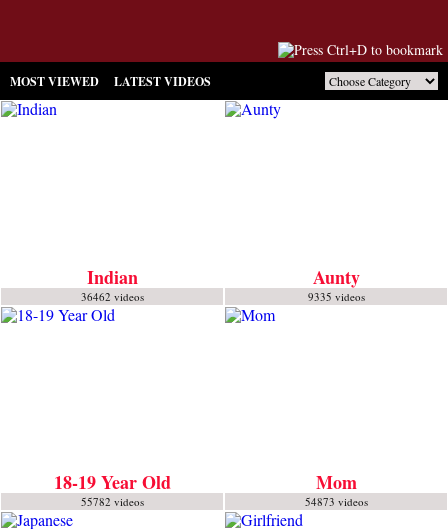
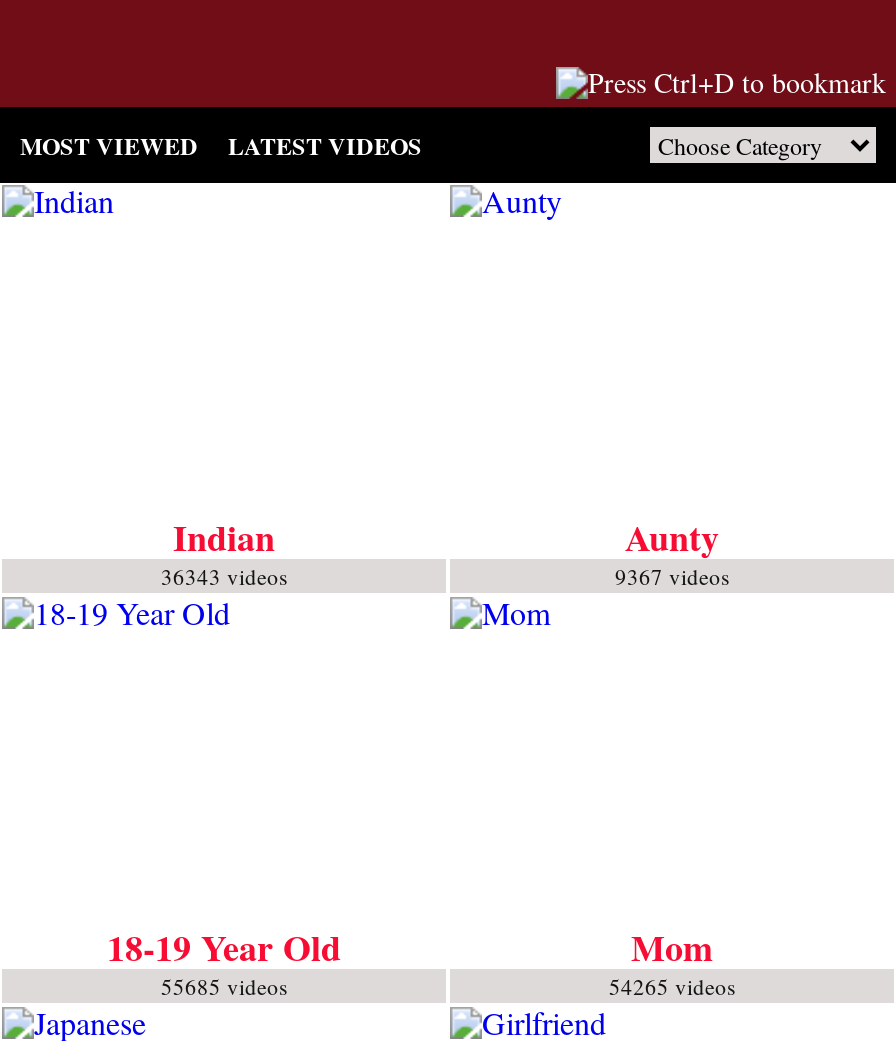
- 36462 videos
+ 36343 videos

- 9335 videos
+ 9367 videos

- 55782 videos
+ 55685 videos

- 54873 videos
+ 54265 videos
